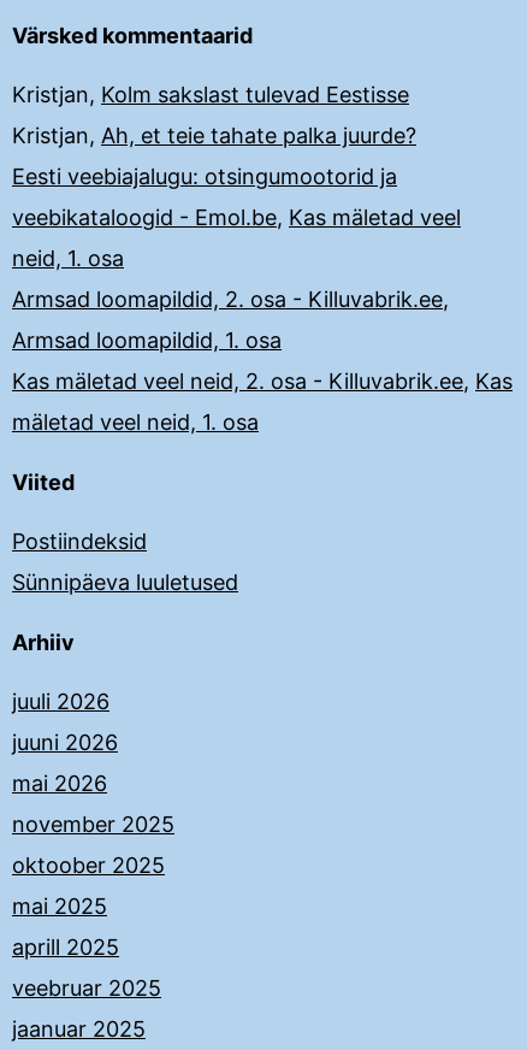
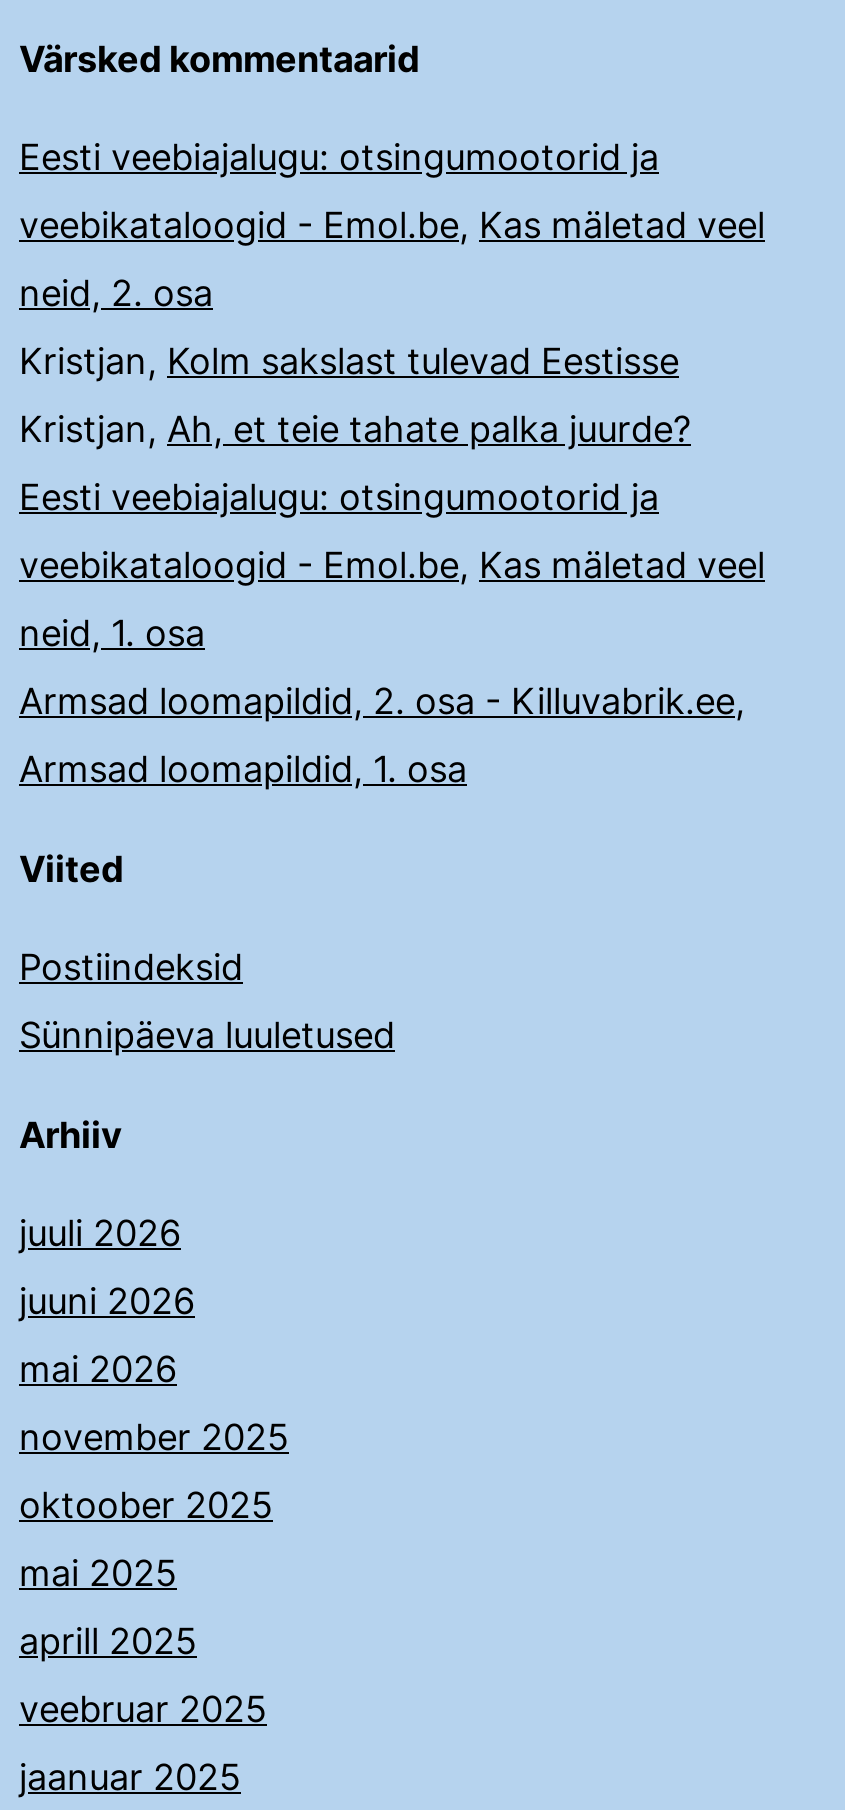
+ Eesti veebiajalugu: otsingumootorid ja
+ veebikataloogid - Emol.be, Kas mäletad veel
+ neid, 2. osa

moved down: Kristjan, Kolm sakslast tulevad Eestisse | Kristjan, Ah, et teie tahate palka juurde? | Eesti veebiajalugu: otsingumootorid ja | veebikataloogid - Emol.be, Kas mäletad veel | neid, 1. osa | Armsad loomapildid, 2. osa - Killuvabrik.ee, | Armsad loomapildid, 1. osa

- Kas mäletad veel neid, 2. osa - Killuvabrik.ee, Kas
- mäletad veel neid, 1. osa
